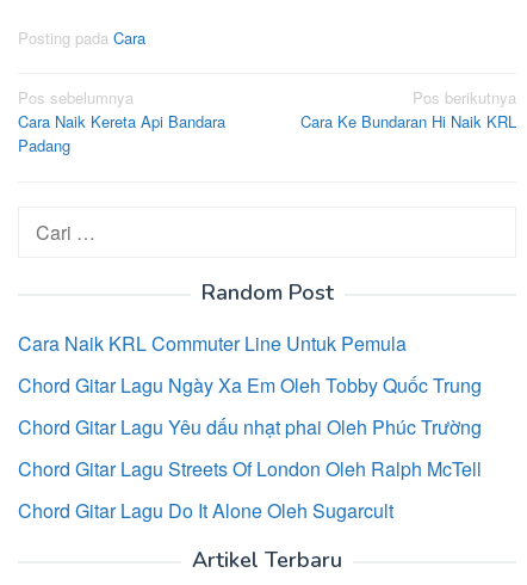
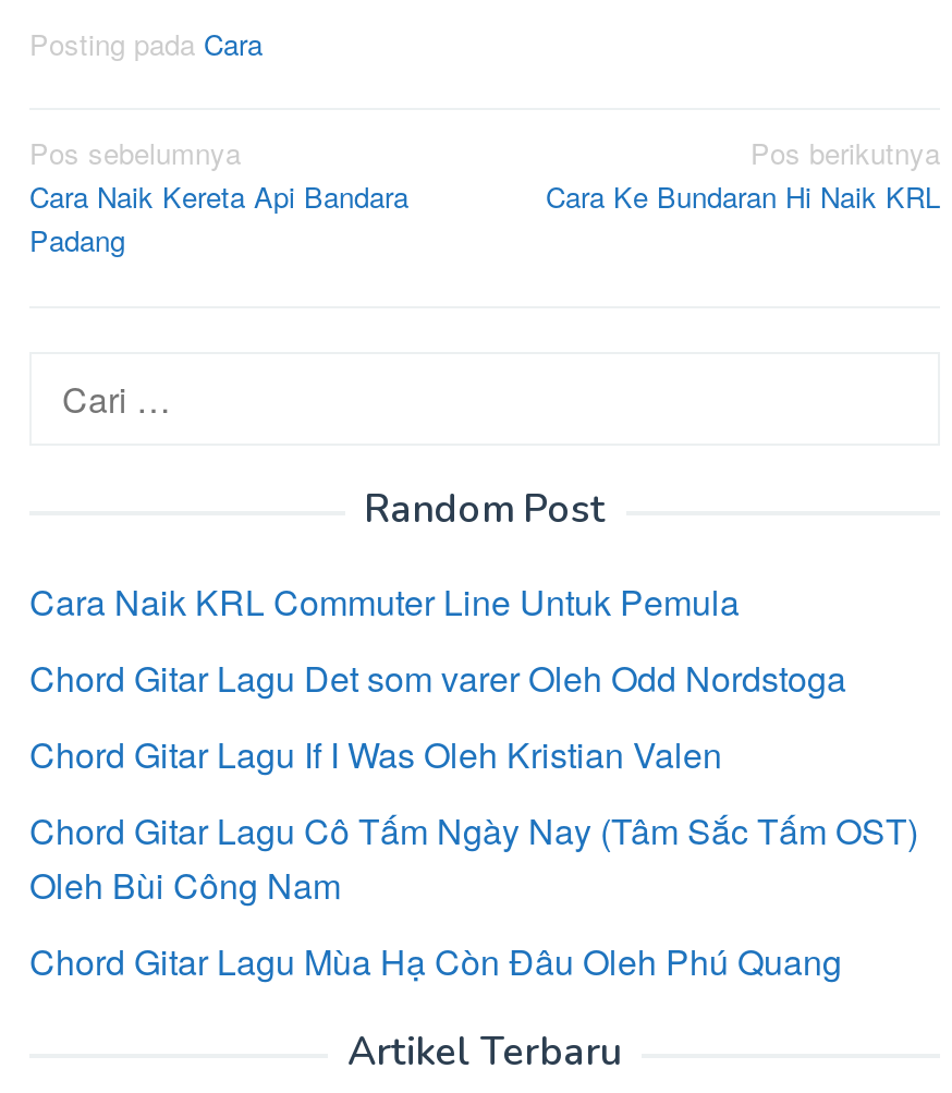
- Chord Gitar Lagu Ngày Xa Em Oleh Tobby Quốc Trung
+ Chord Gitar Lagu Det som varer Oleh Odd Nordstoga

- Chord Gitar Lagu Yêu dấu nhạt phai Oleh Phúc Trường
+ Chord Gitar Lagu If I Was Oleh Kristian Valen

- Chord Gitar Lagu Streets Of London Oleh Ralph McTell
+ Chord Gitar Lagu Cô Tấm Ngày Nay (Tâm Sắc Tấm OST)
+ Oleh Bùi Công Nam

- Chord Gitar Lagu Do It Alone Oleh Sugarcult
+ Chord Gitar Lagu Mùa Hạ Còn Đâu Oleh Phú Quang
